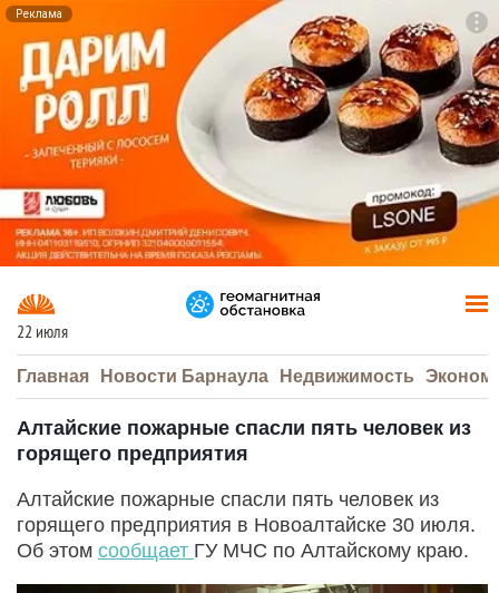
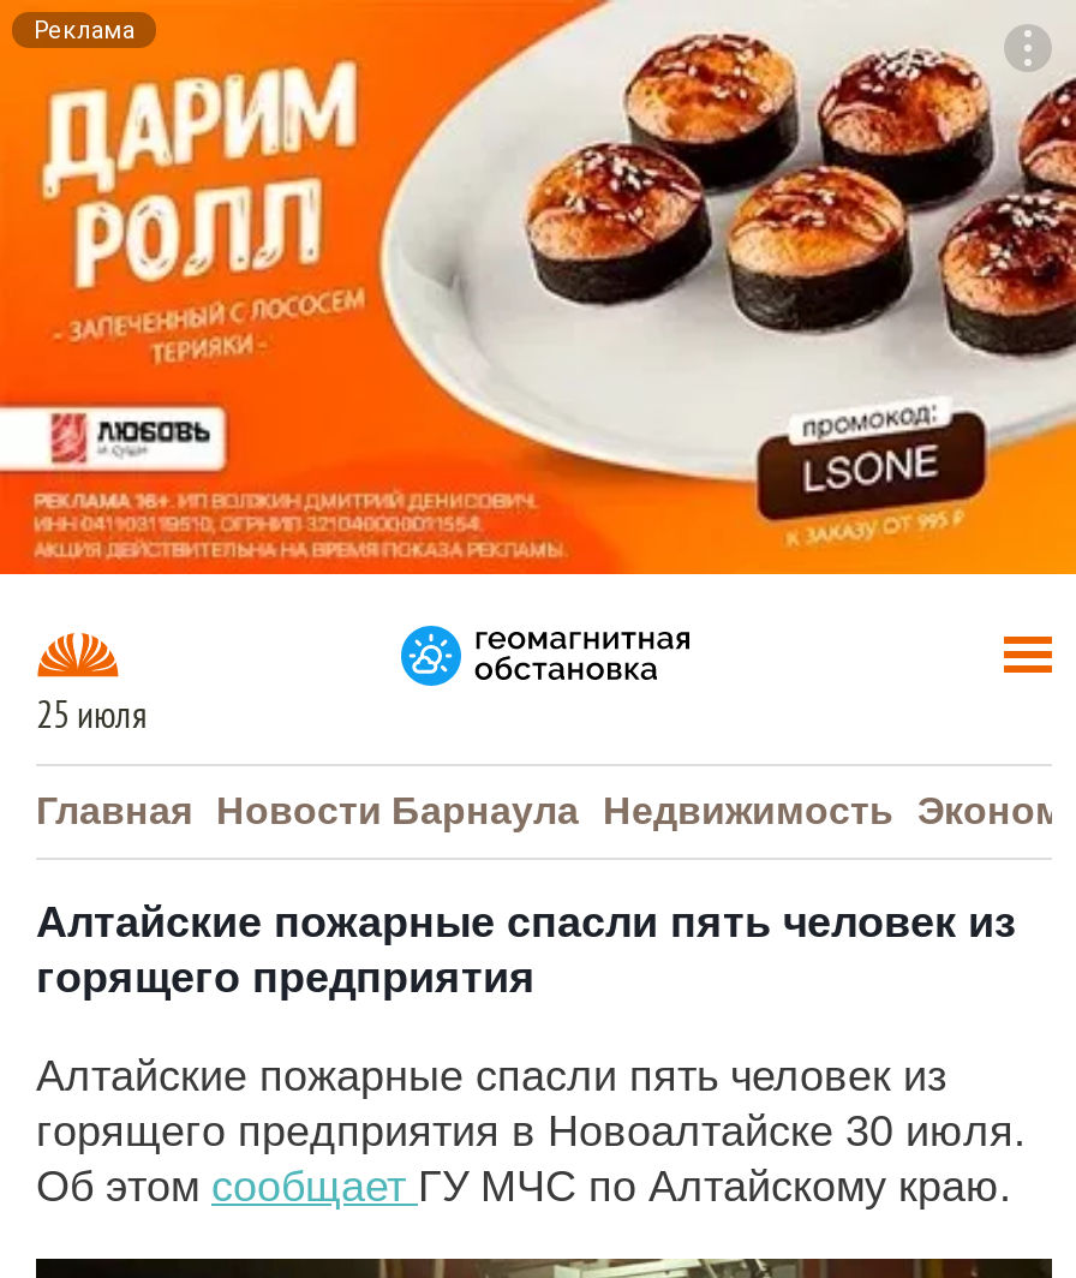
- 22 июля
+ 25 июля
